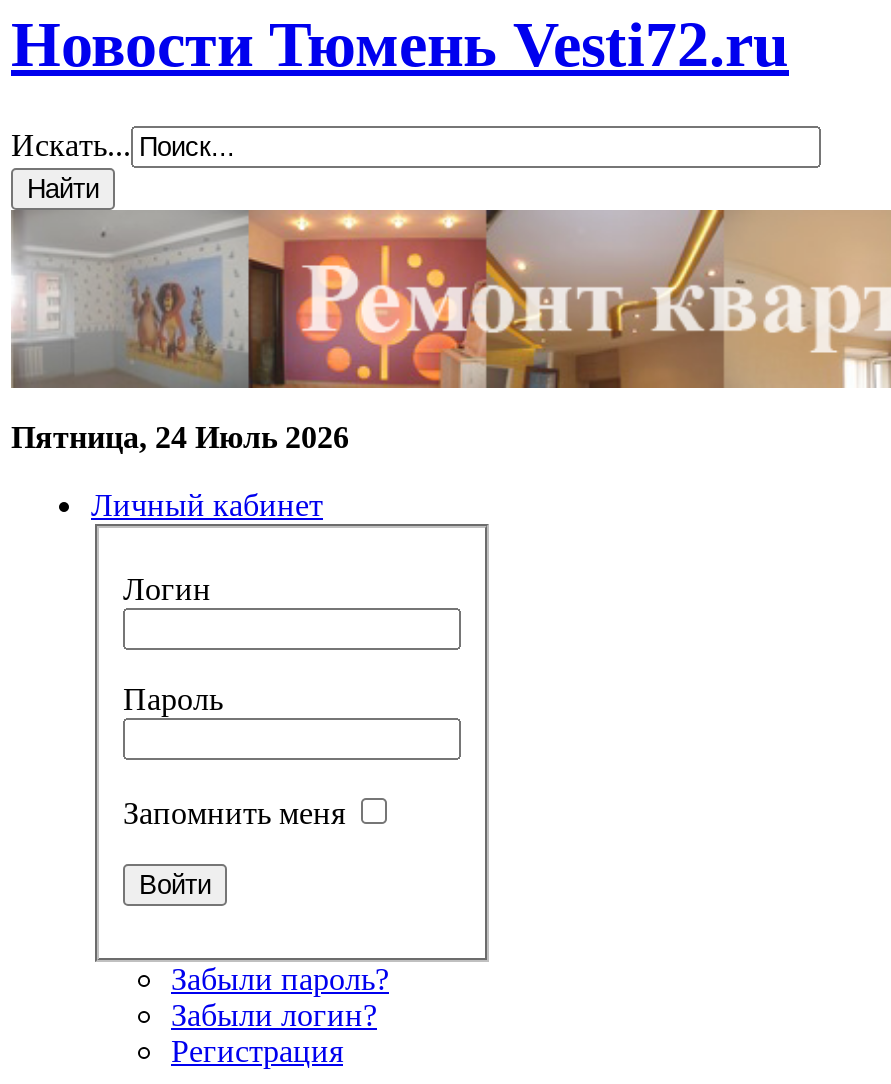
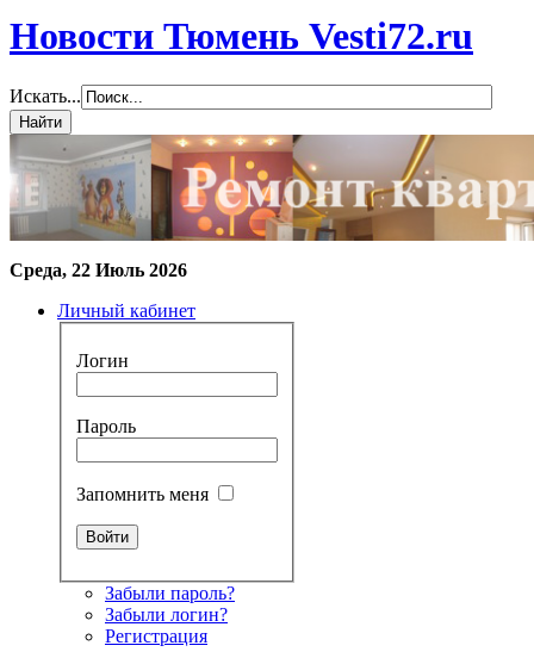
- Пятница, 24 Июль 2026
+ Среда, 22 Июль 2026
